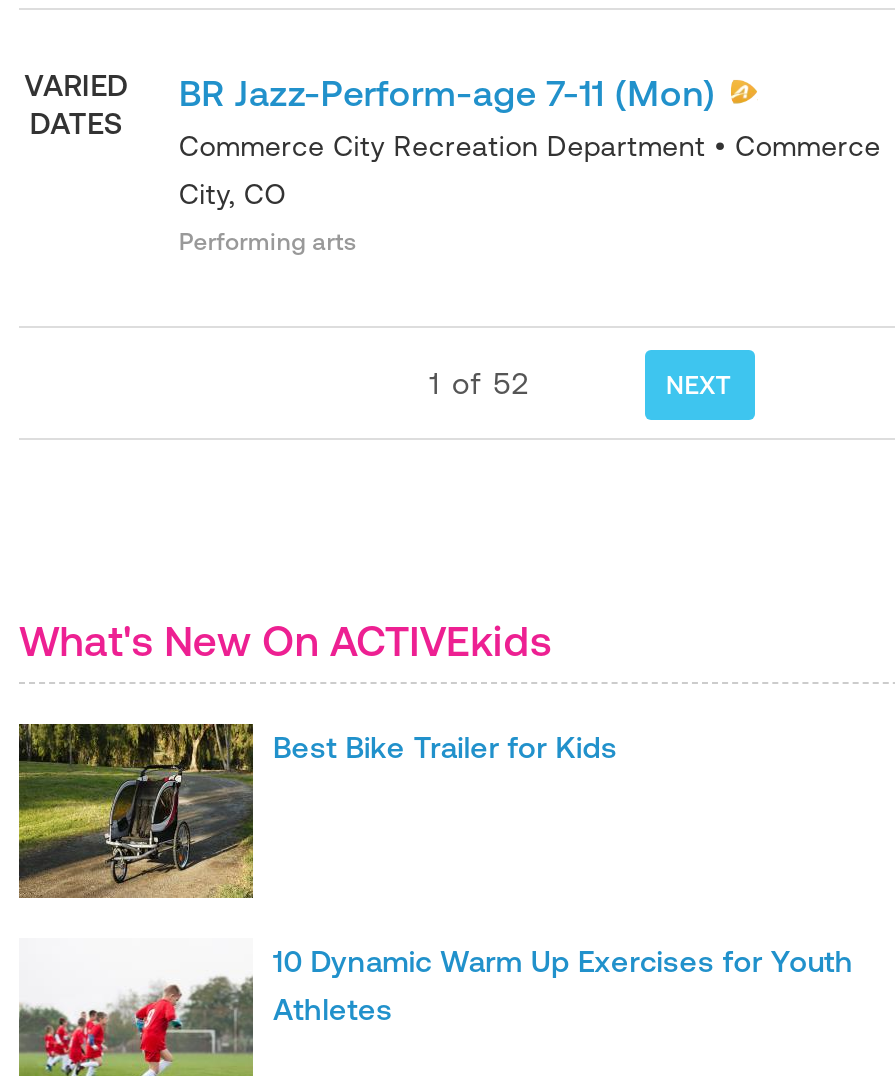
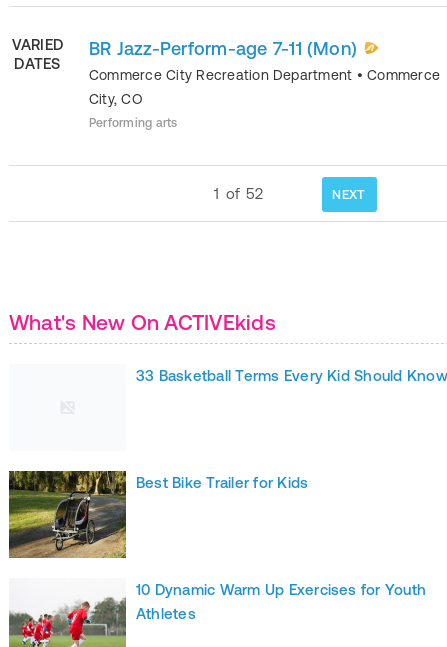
+ 33 Basketball Terms Every Kid Should Know
